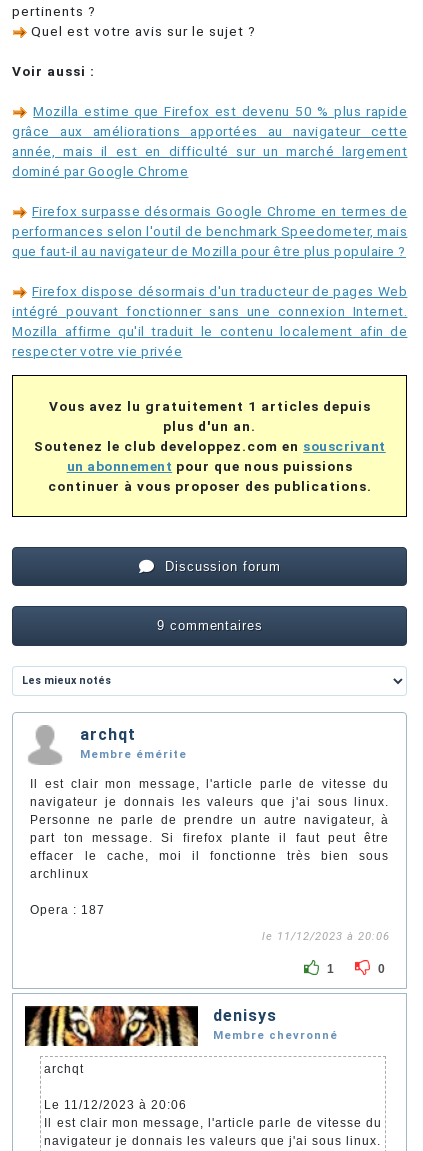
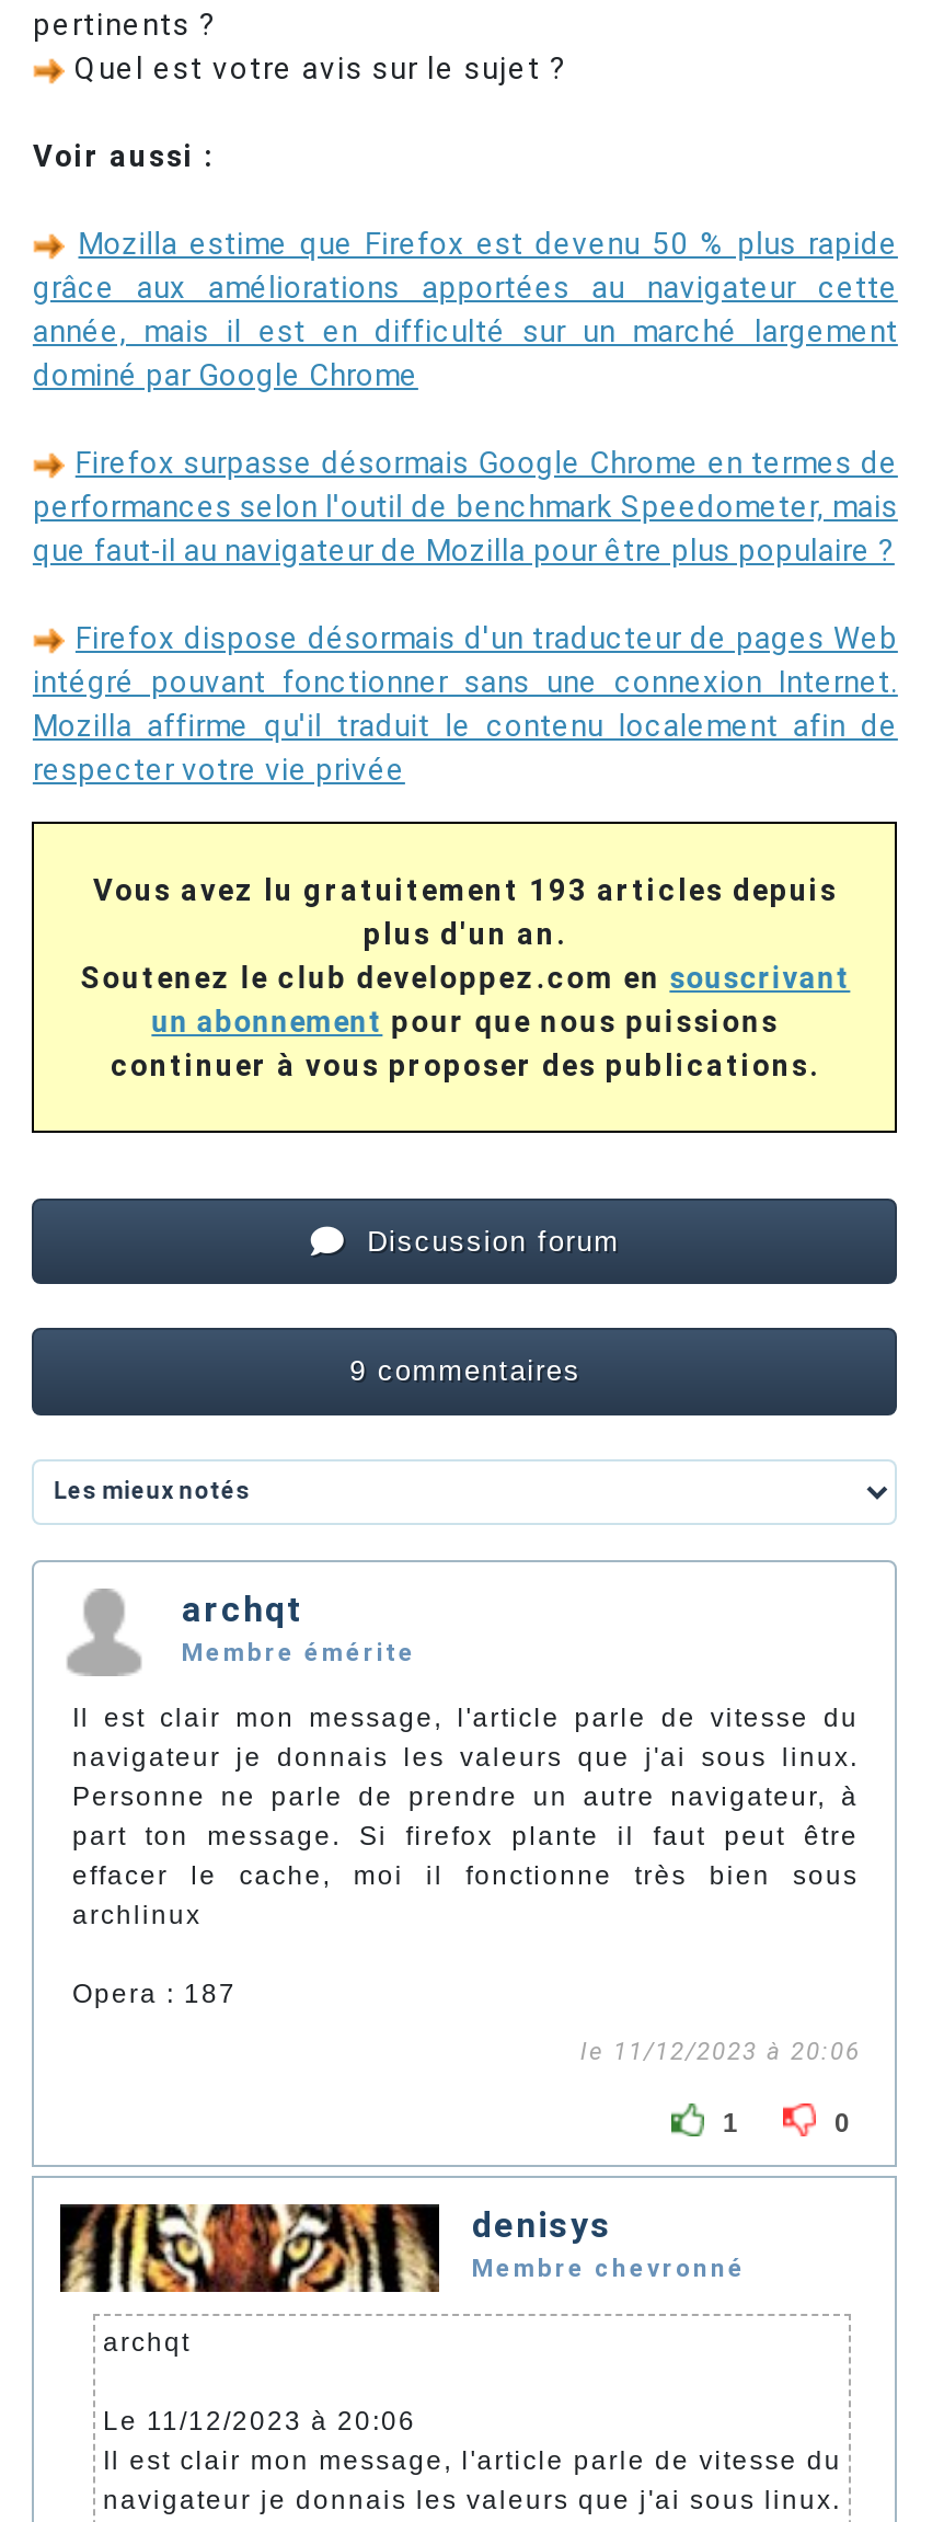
- Vous avez lu gratuitement 1 articles depuis
+ Vous avez lu gratuitement 193 articles depuis
